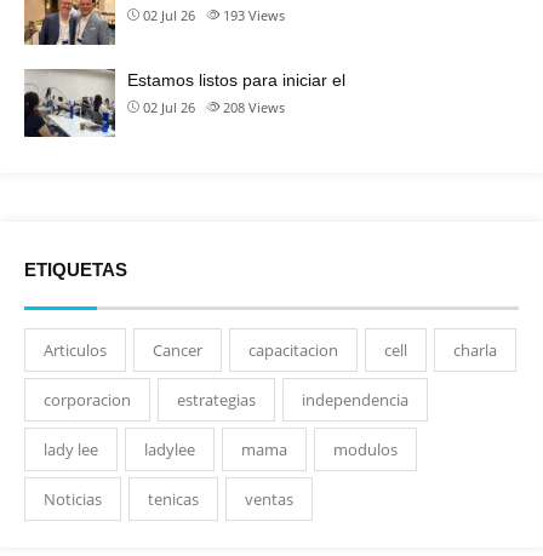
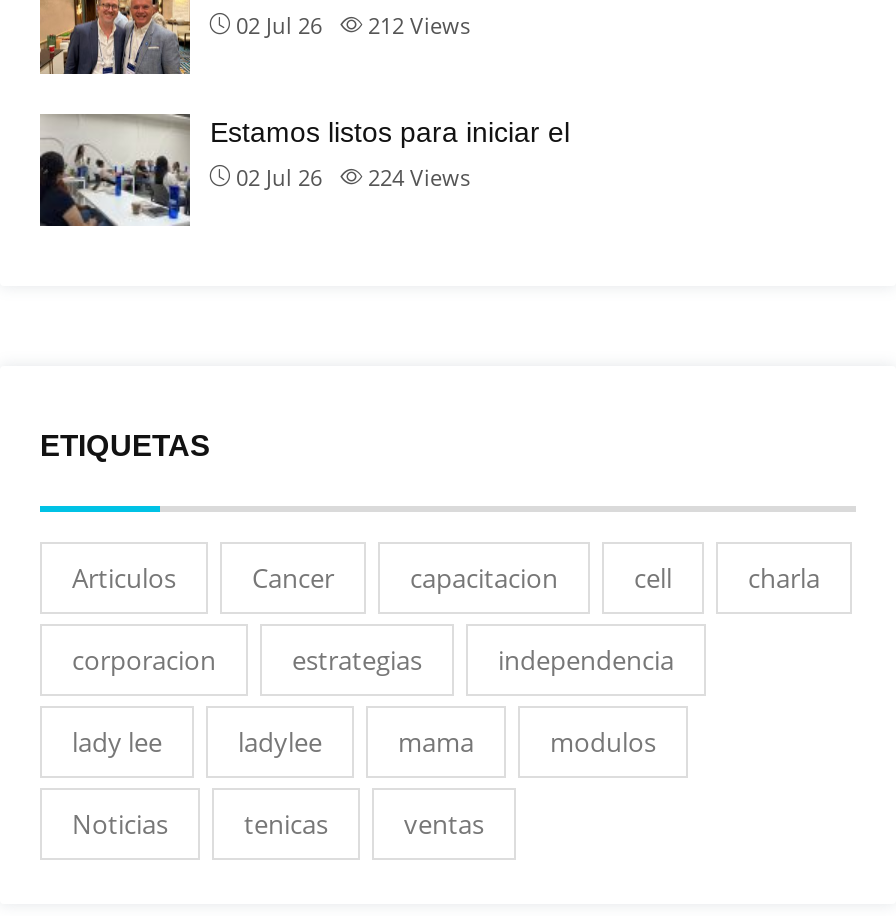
- 02 Jul 26 193 Views
+ 02 Jul 26 212 Views

- 02 Jul 26 208 Views
+ 02 Jul 26 224 Views
